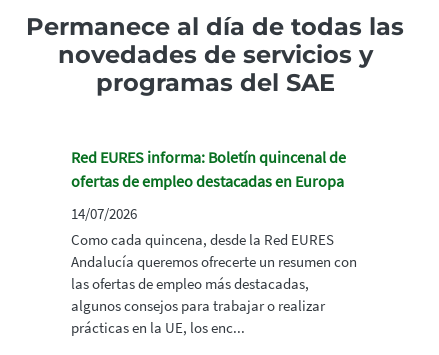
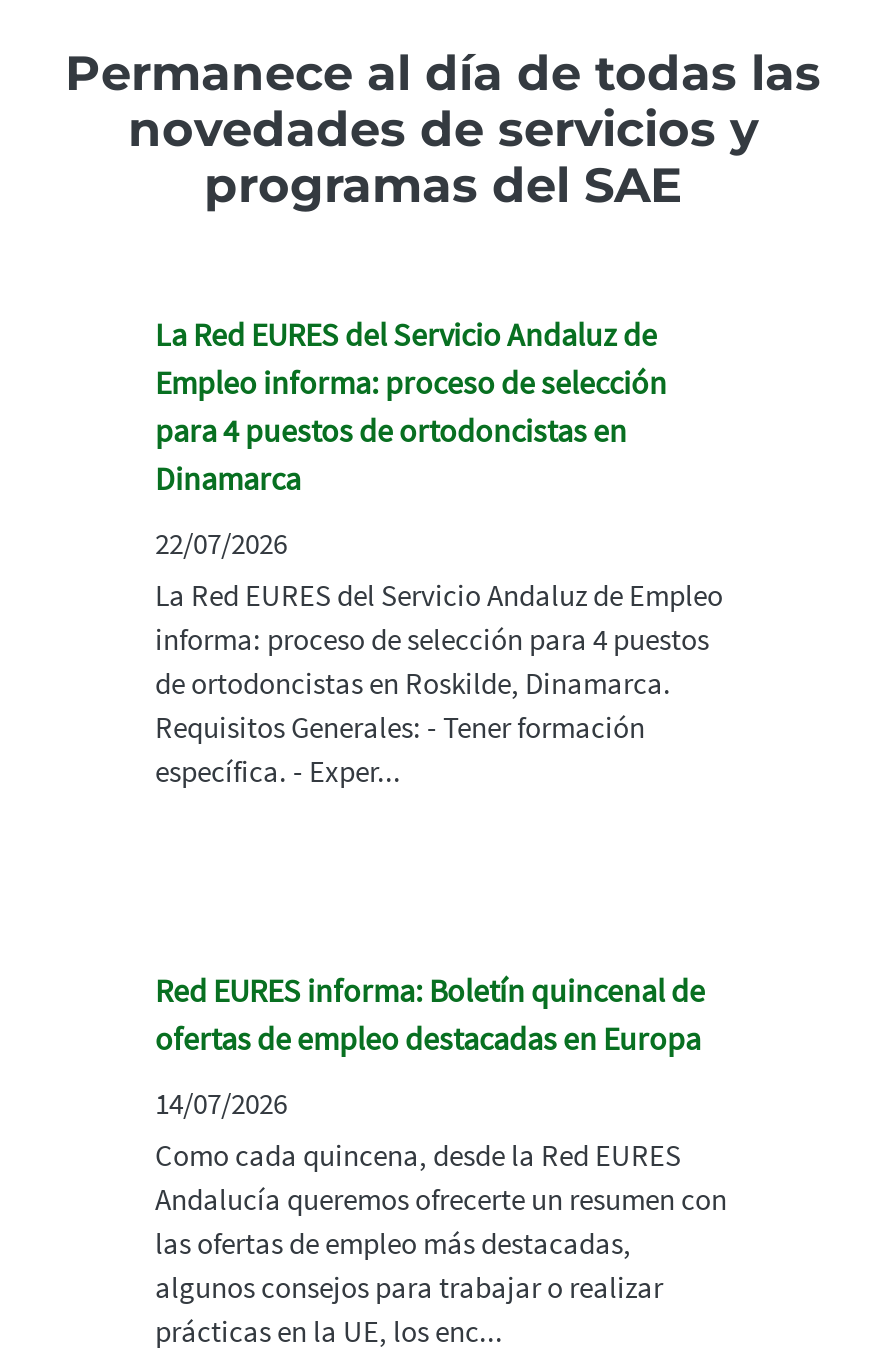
+ La Red EURES del Servicio Andaluz de
+ Empleo informa: proceso de selección
+ para 4 puestos de ortodoncistas en
+ Dinamarca
+ 22/07/2026
+ La Red EURES del Servicio Andaluz de Empleo
+ informa: proceso de selección para 4 puestos
+ de ortodoncistas en Roskilde, Dinamarca.
+ Requisitos Generales: - Tener formación
+ específica. - Exper...
